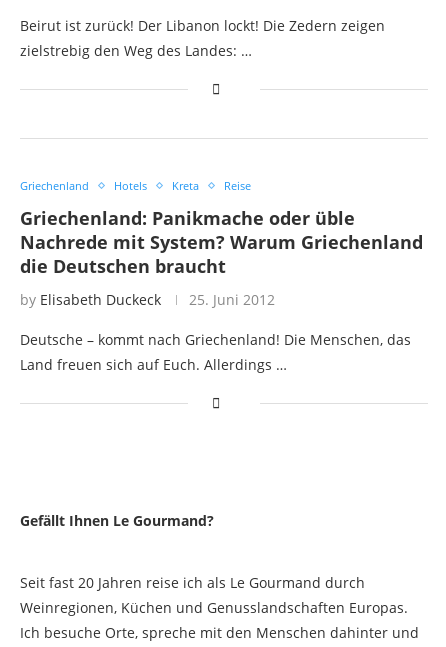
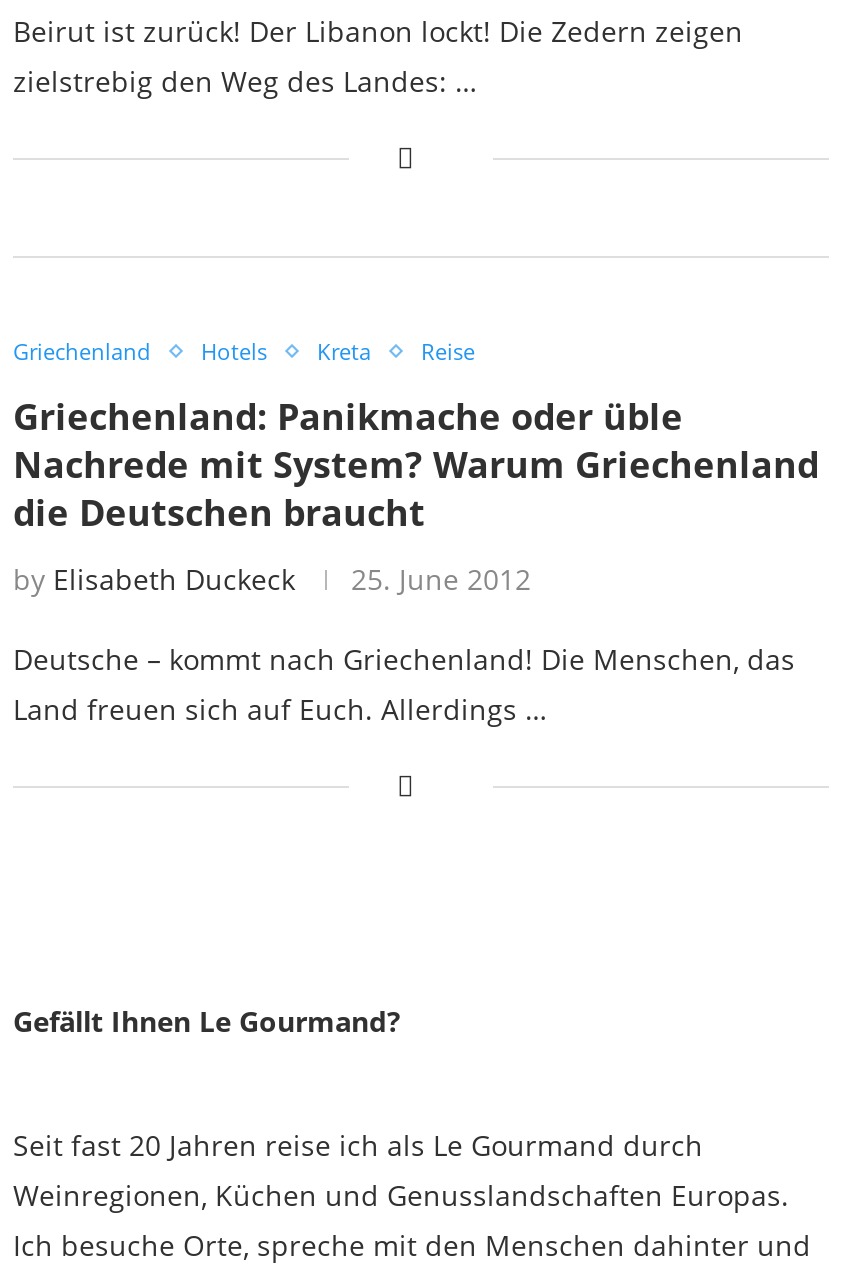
- by Elisabeth Duckeck 25. Juni 2012
+ by Elisabeth Duckeck 25. June 2012
